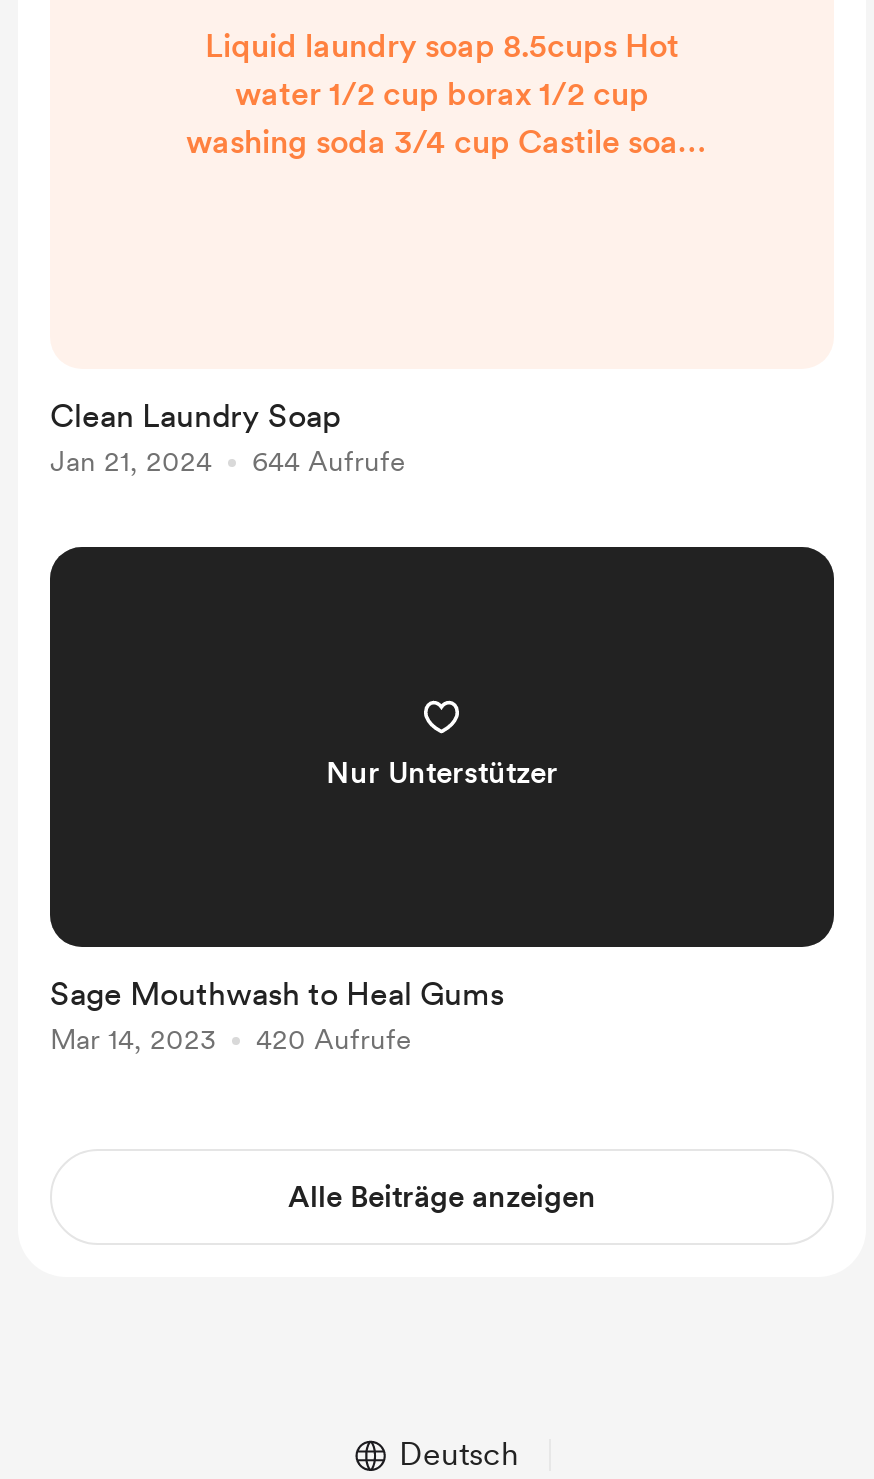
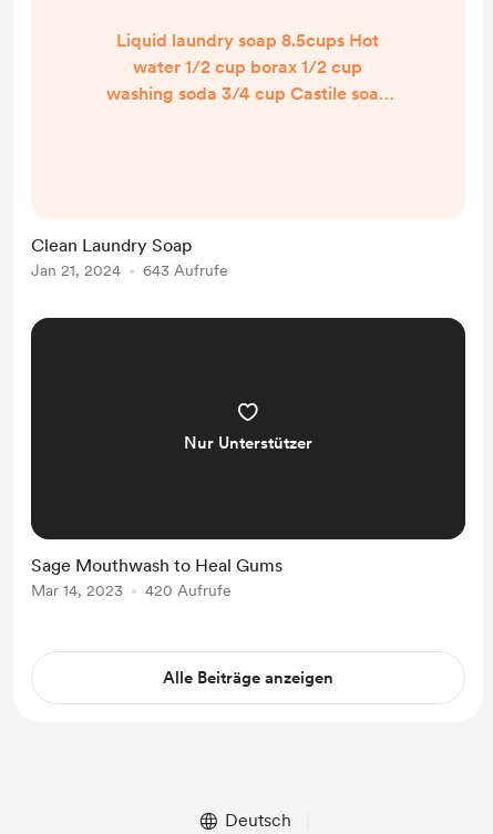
- Jan 21, 2024 644 Aufrufe
+ Jan 21, 2024 643 Aufrufe
